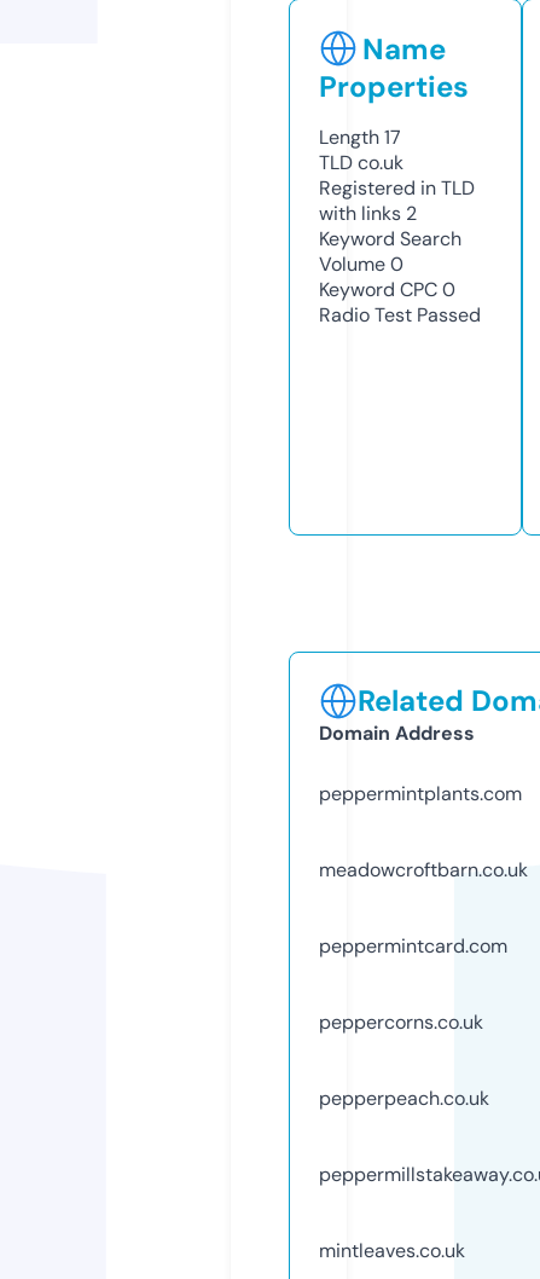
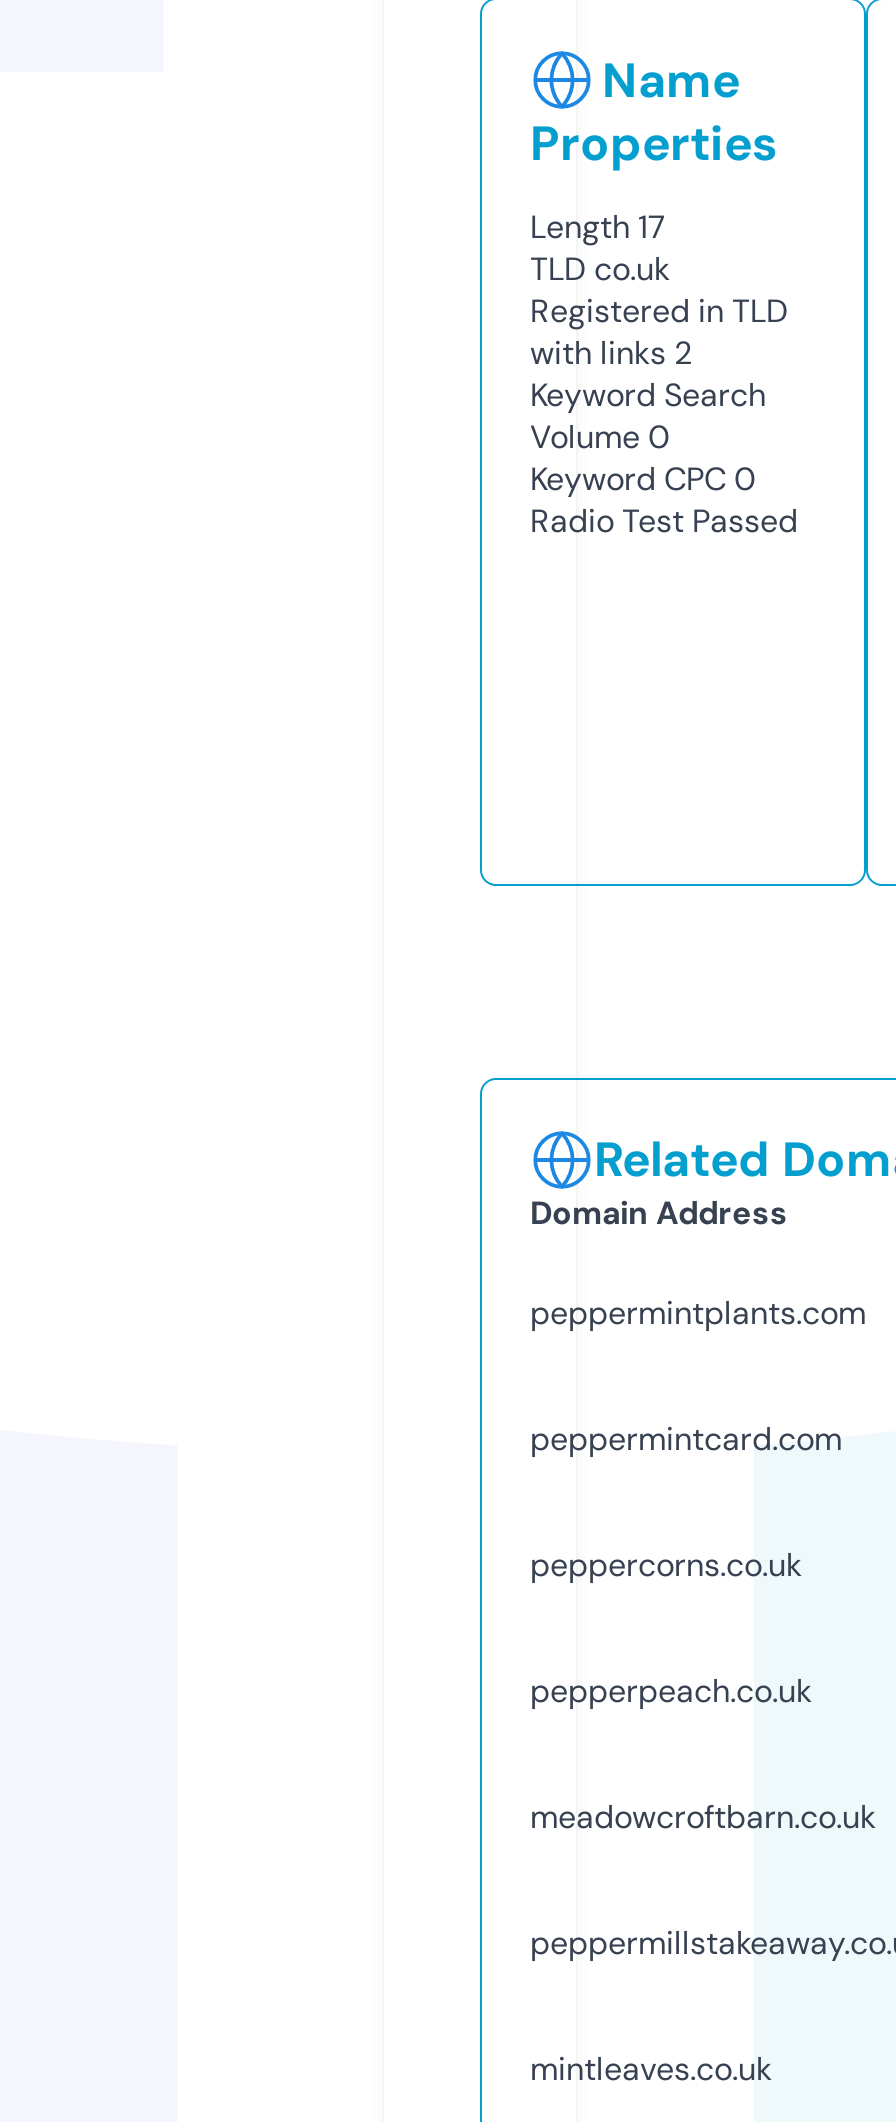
moved down: meadowcroftbarn.co.uk

moved up: peppermintcard.com | peppercorns.co.uk | pepperpeach.co.uk
